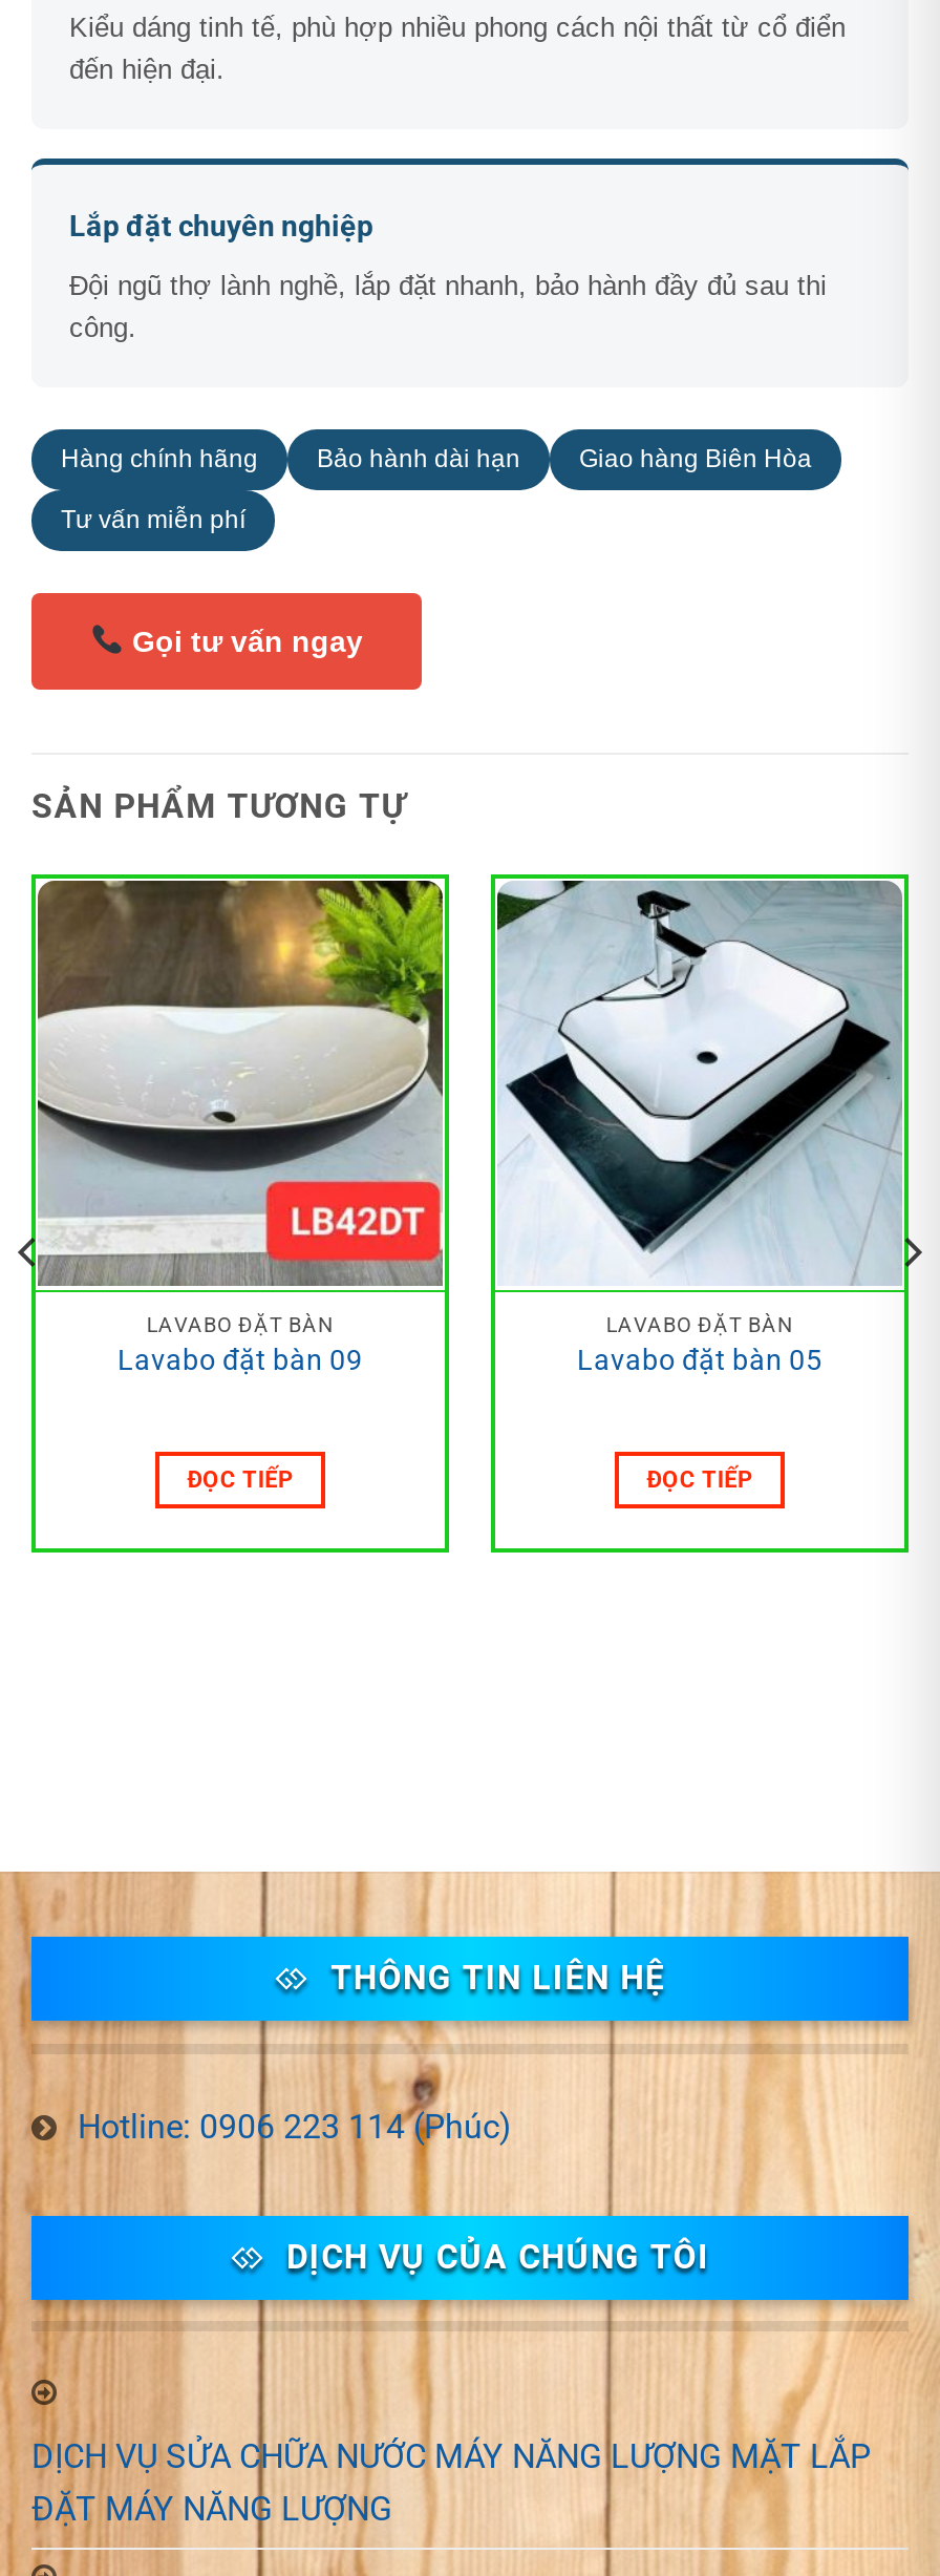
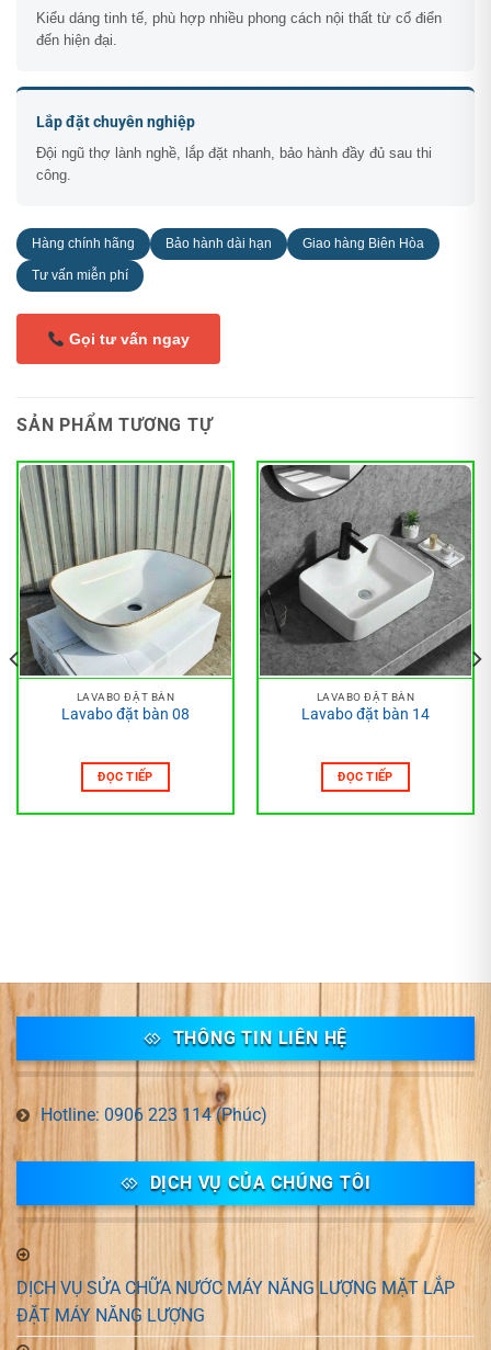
- [image]
- Lavabo đặt bàn 09
+ [image]
+ Lavabo đặt bàn 08

- [image]
- Lavabo đặt bàn 05
+ [image]
+ Lavabo đặt bàn 14
